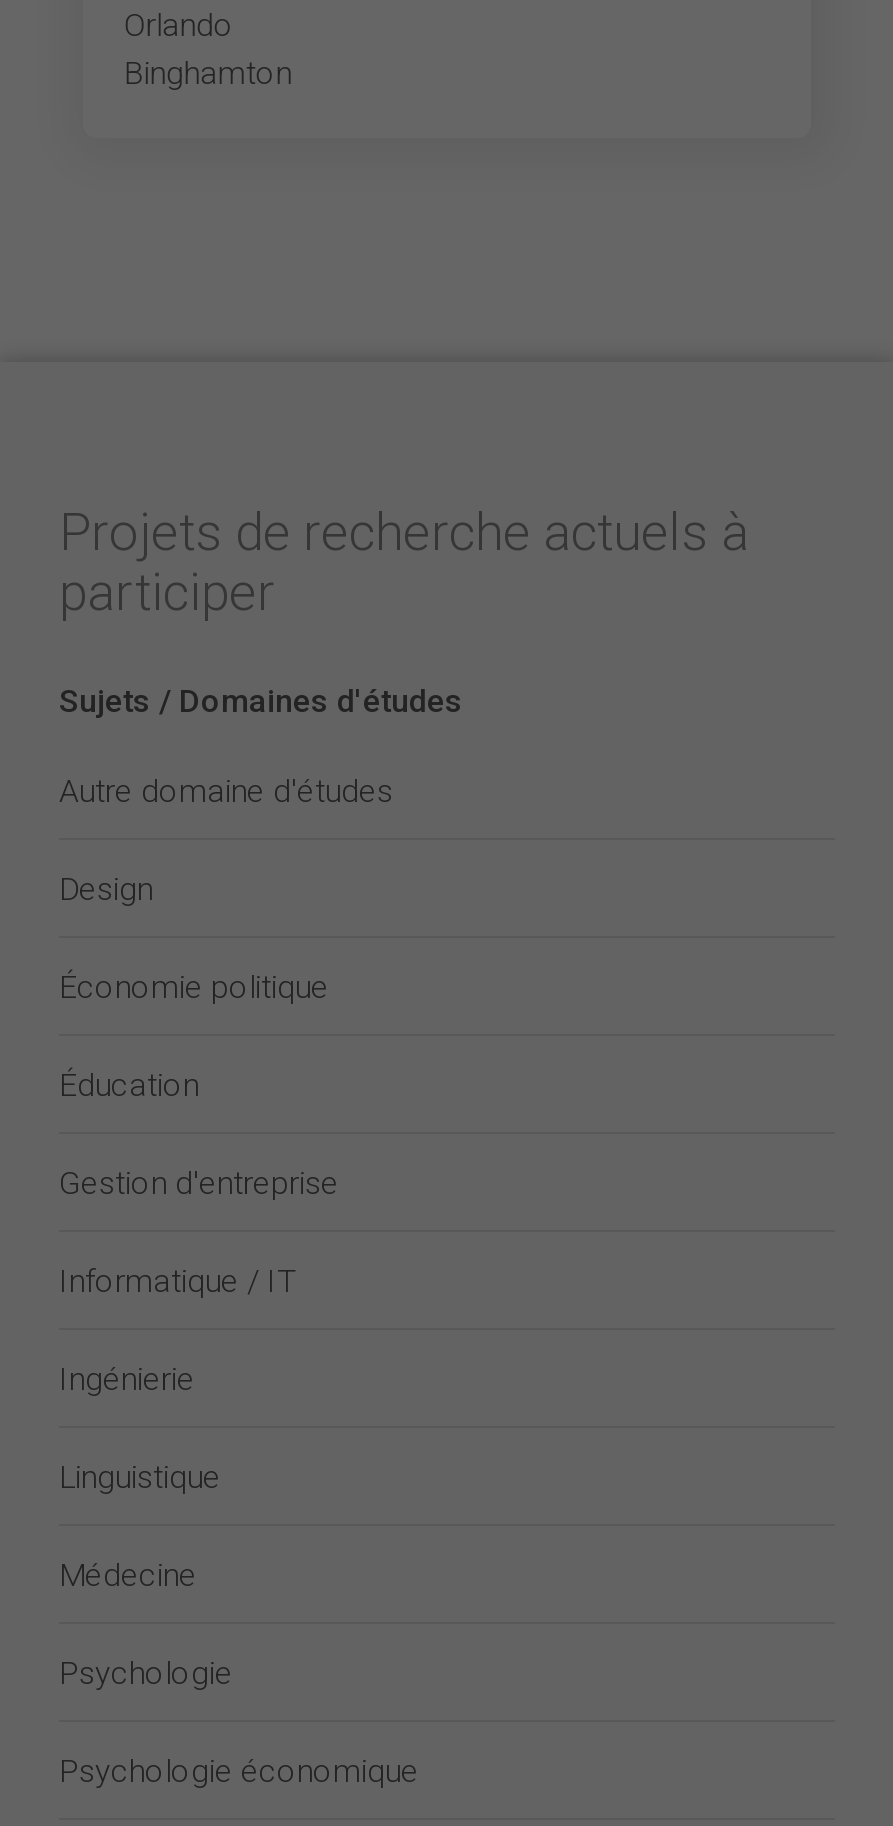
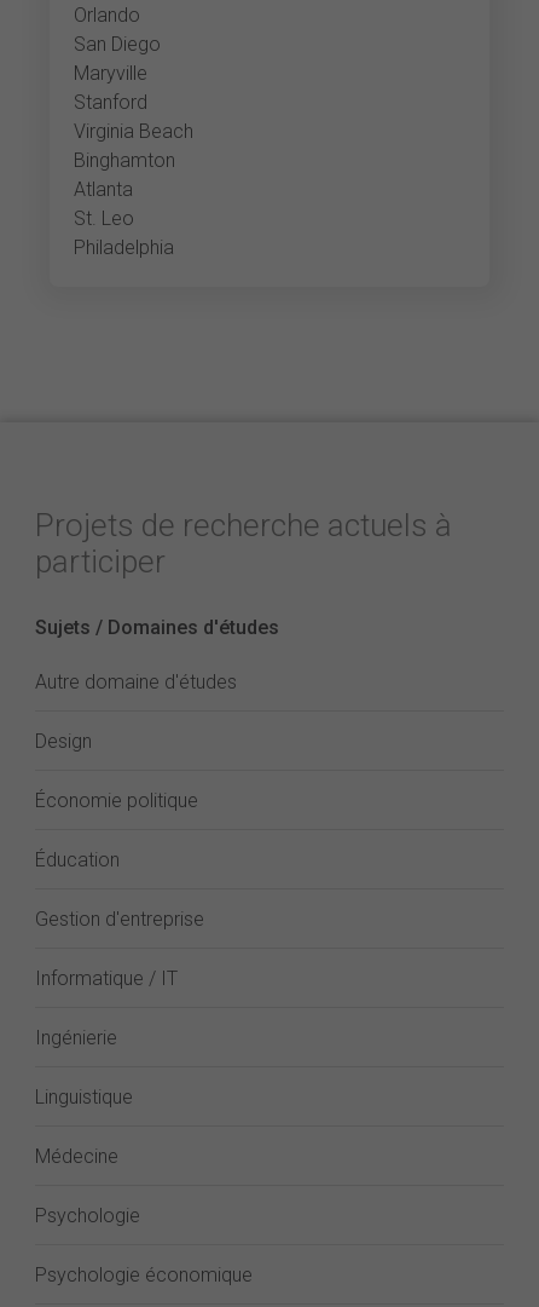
+ San Diego
+ Maryville
+ Stanford
+ Virginia Beach

+ Atlanta
+ St. Leo
+ Philadelphia
